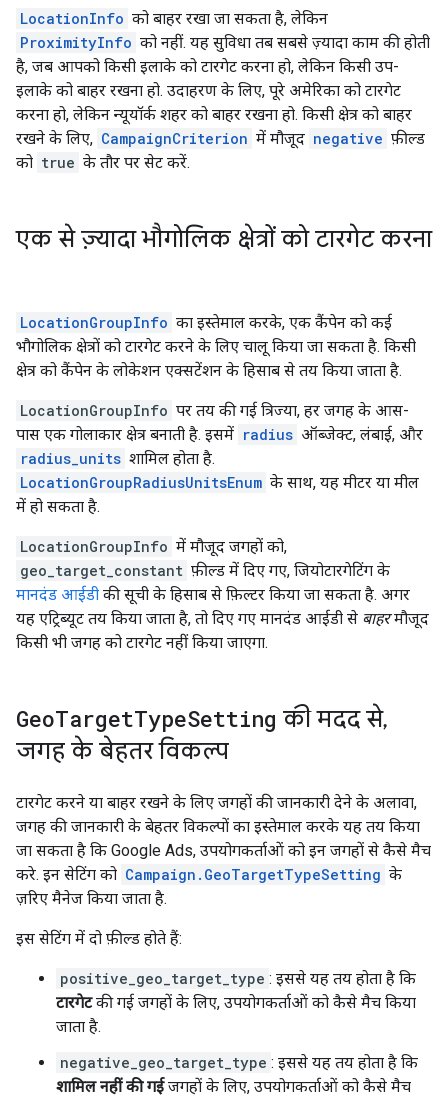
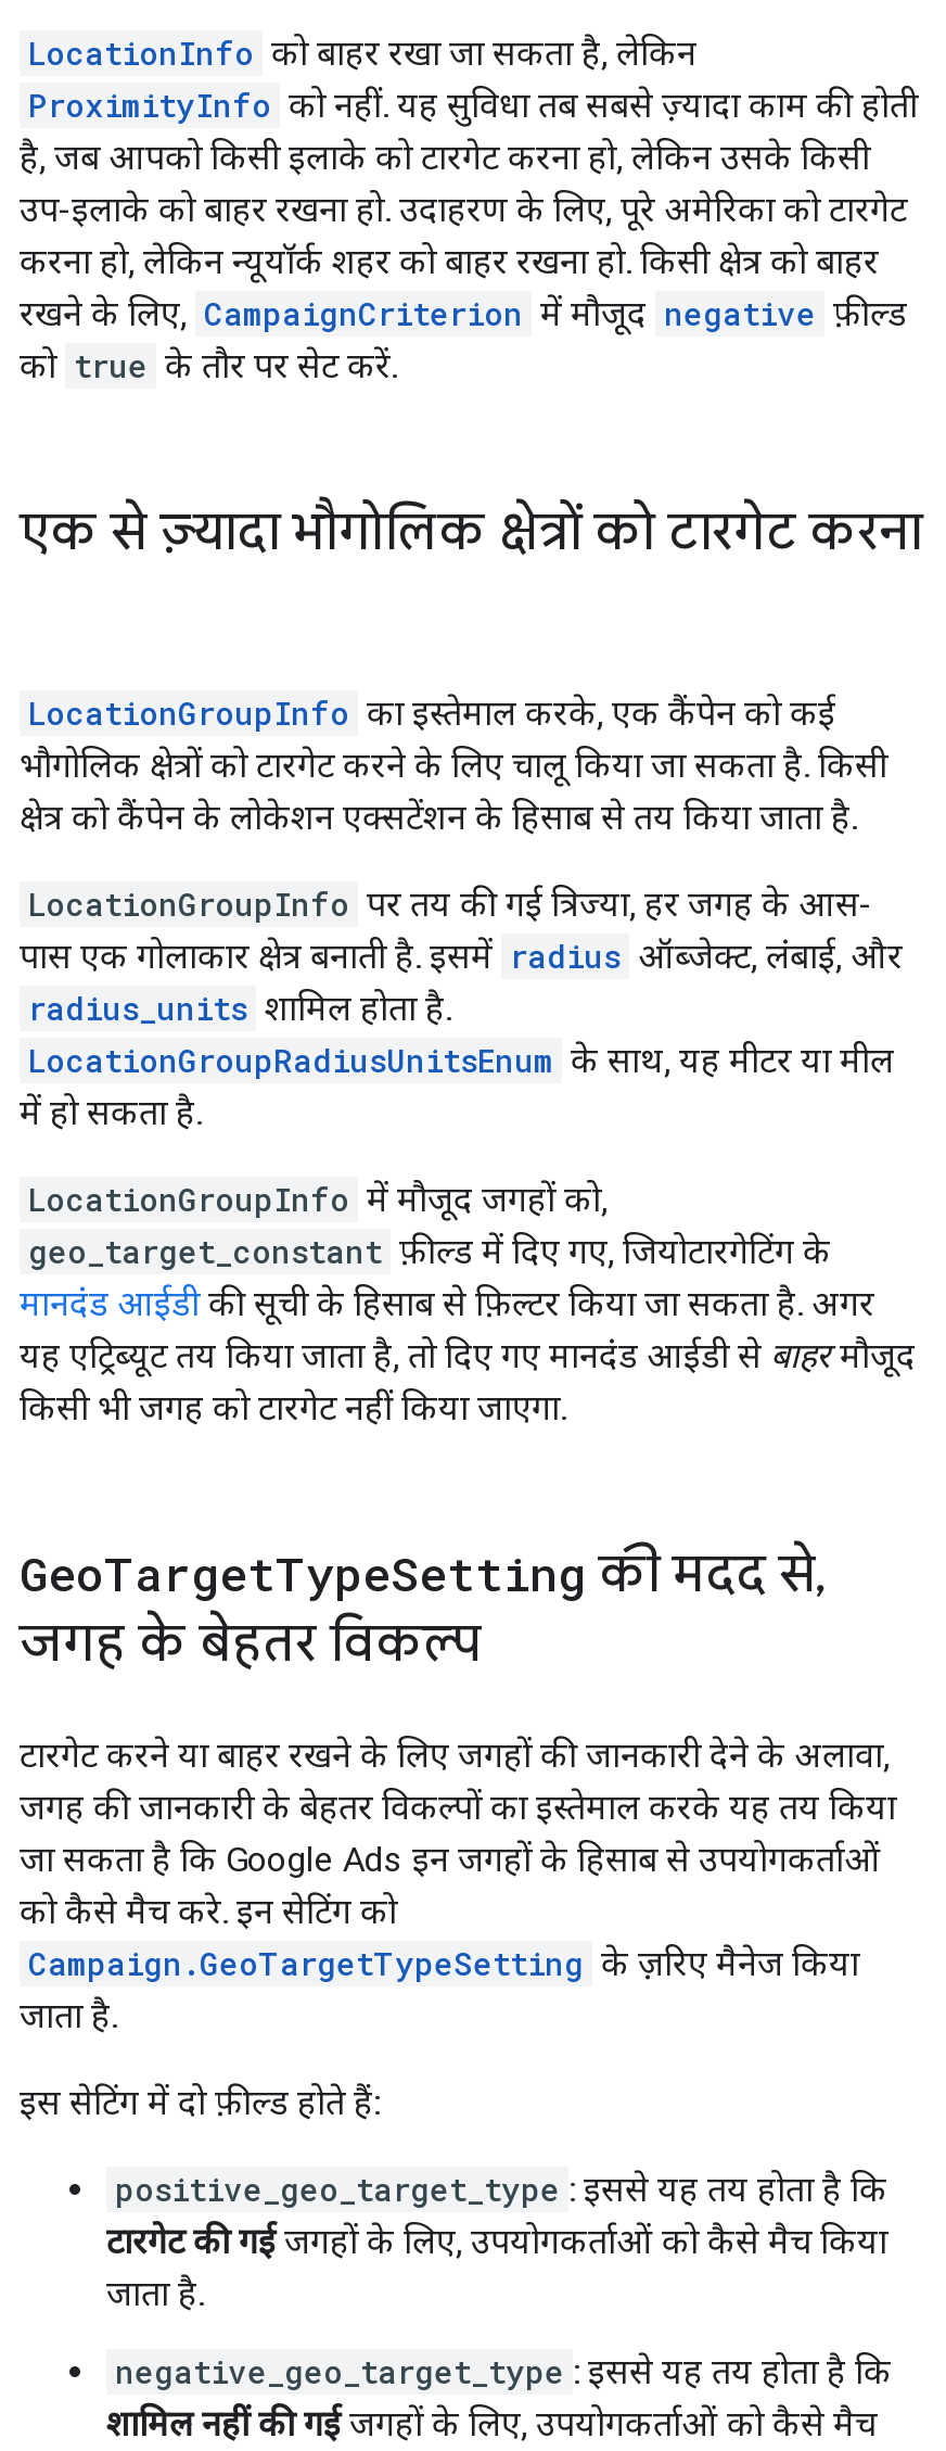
- है, जब आपको किसी इलाके को टारगेट करना हो, लेकिन किसी उप-
+ है, जब आपको किसी इलाके को टारगेट करना हो, लेकिन उसके किसी

- इलाके को बाहर रखना हो. उदाहरण के लिए, पूरे अमेरिका को टारगेट
+ उप-इलाके को बाहर रखना हो. उदाहरण के लिए, पूरे अमेरिका को टारगेट

- जा सकता है कि Google Ads, उपयोगकर्ताओं को इन जगहों से कैसे मैच
- करे. इन सेटिंग को Campaign.GeoTargetTypeSetting के
- ज़रिए मैनेज किया जाता है.
+ जा सकता है कि Google Ads इन जगहों के हिसाब से उपयोगकर्ताओं
+ को कैसे मैच करे. इन सेटिंग को
+ Campaign.GeoTargetTypeSetting के ज़रिए मैनेज किया
+ जाता है.
